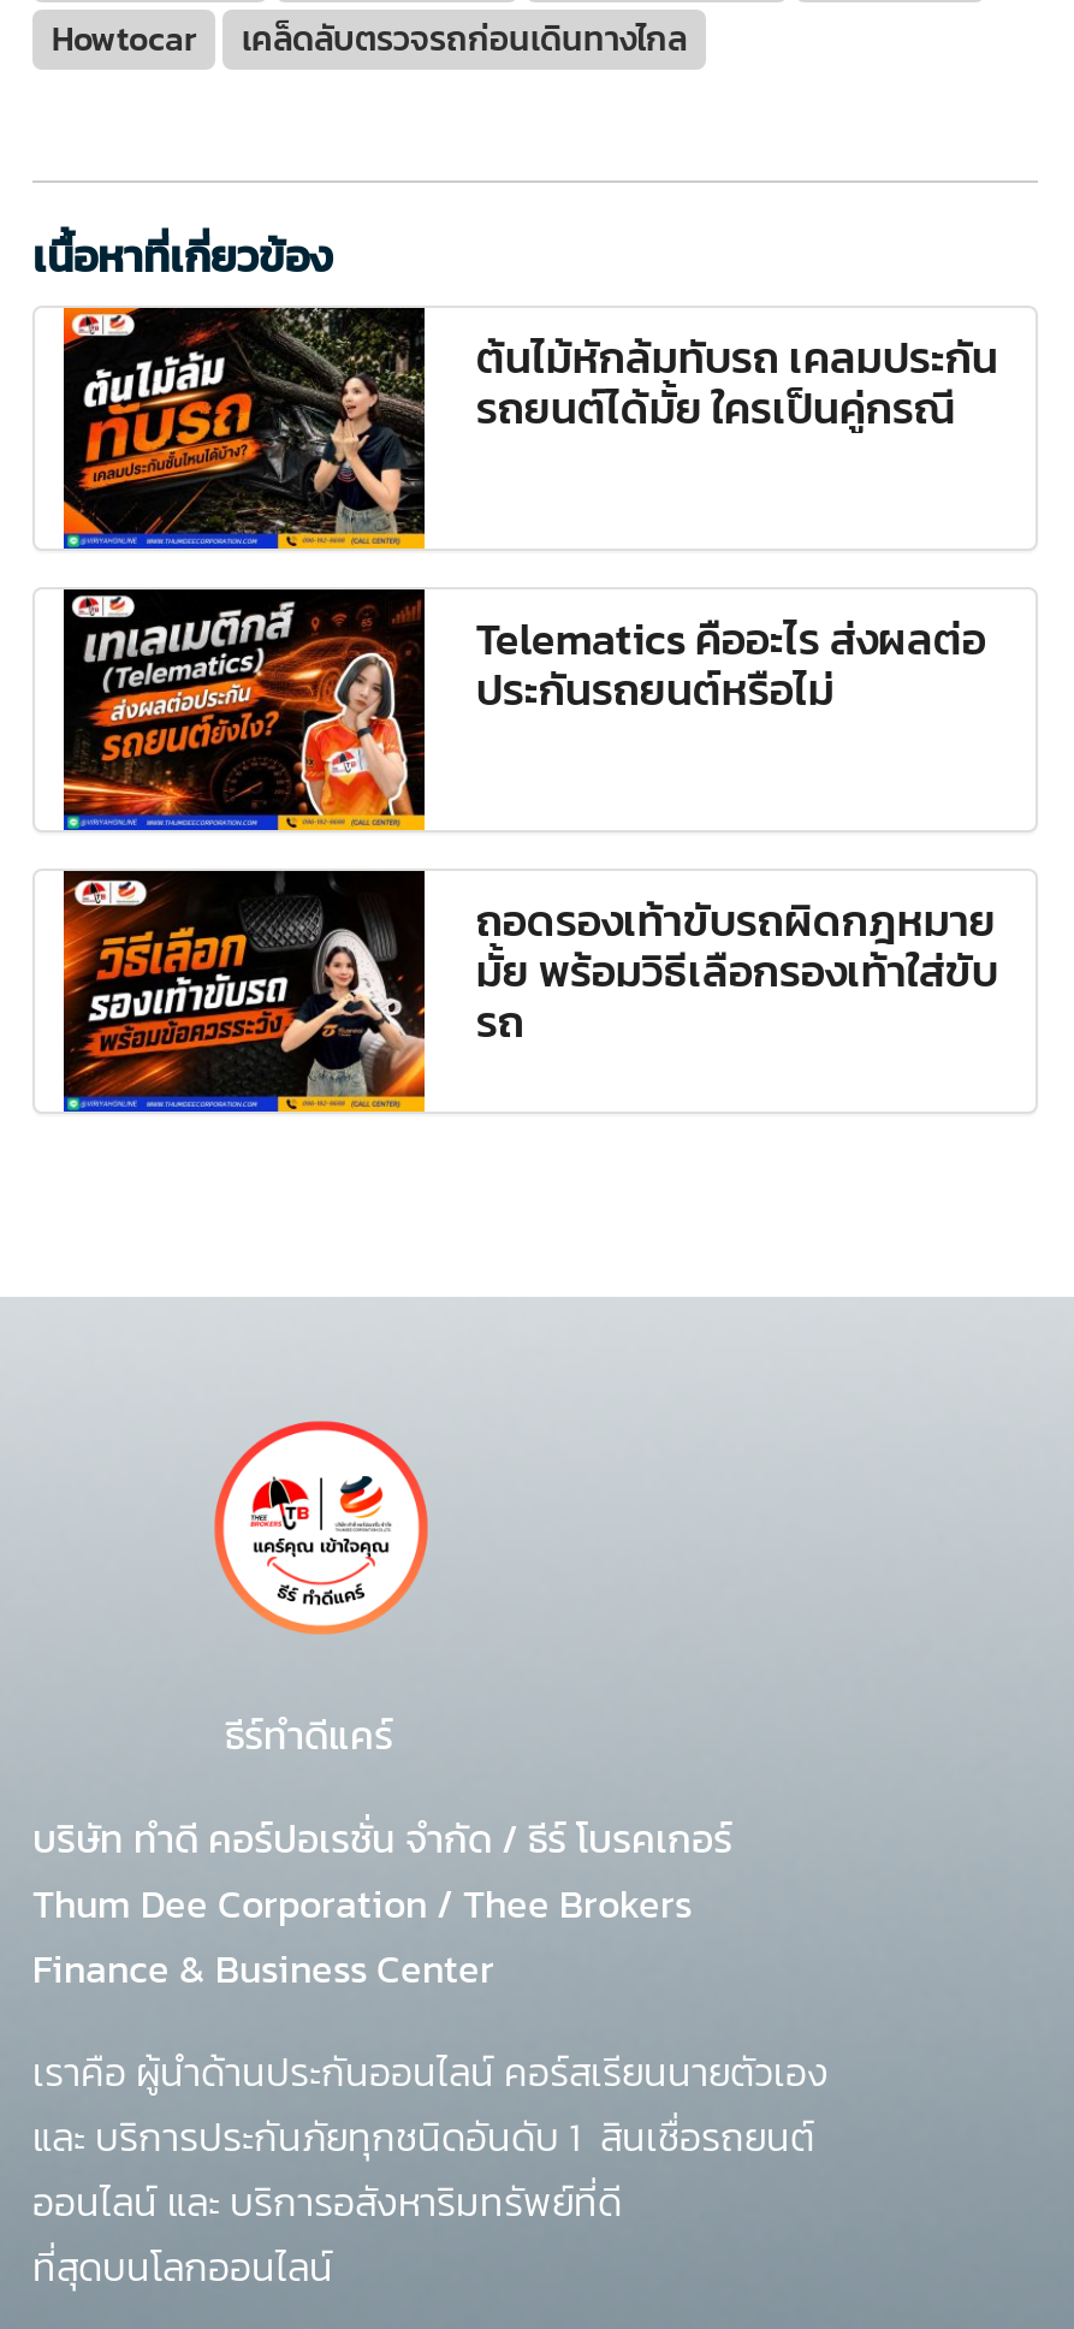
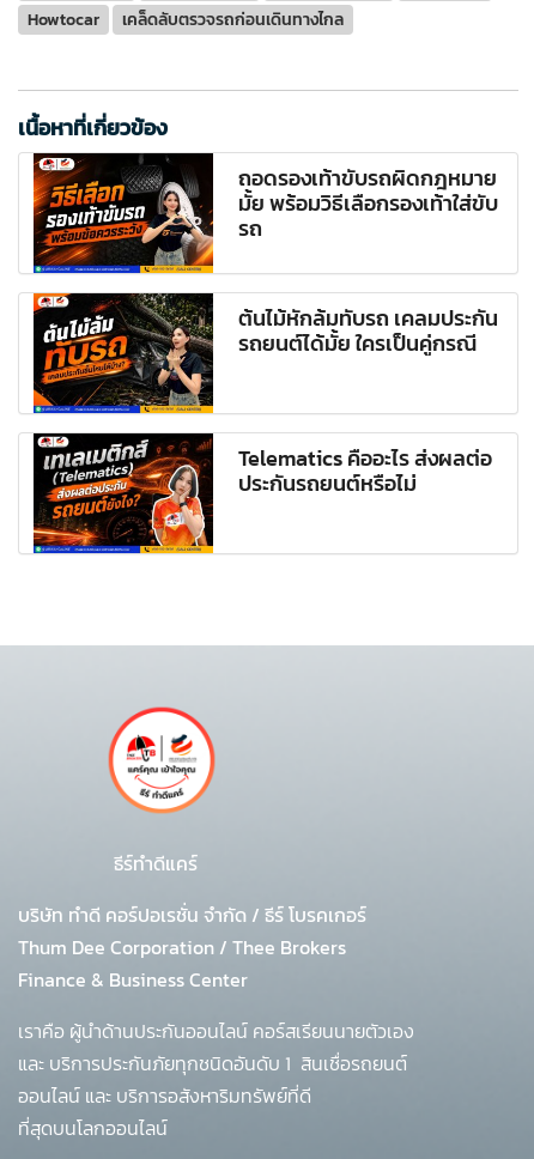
moved down: [image] | ต้นไม้หักล้มทับรถ เคลมประกัน | รถยนต์ได้มั้ย ใครเป็นคู่กรณี | Telematics คืออะไร ส่งผลต่อ | ประกันรถยนต์หรือไม่

moved up: [image] | ถอดรองเท้าขับรถผิดกฎหมาย | มั้ย พร้อมวิธีเลือกรองเท้าใส่ขับ | รถ
